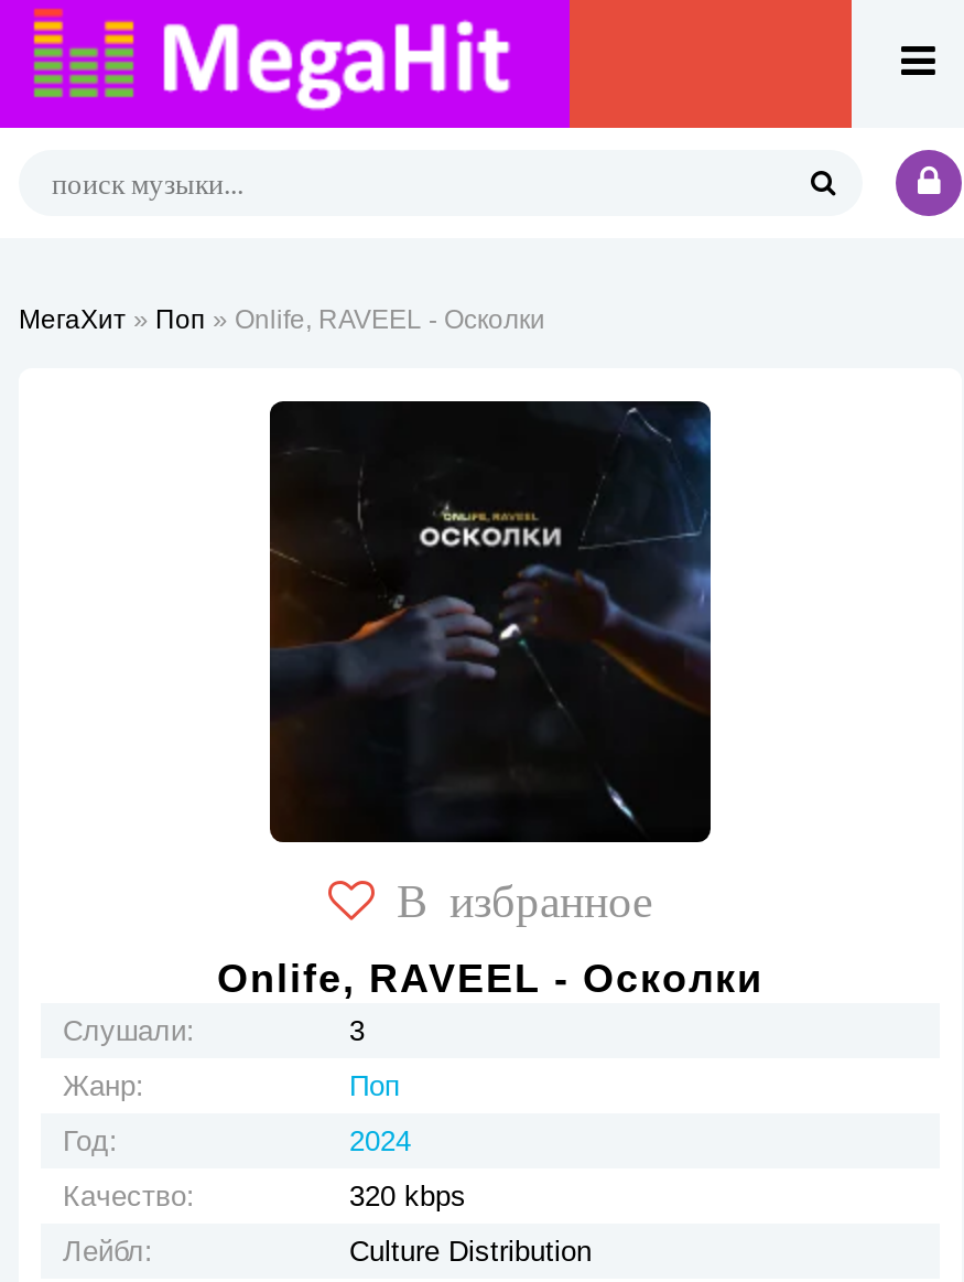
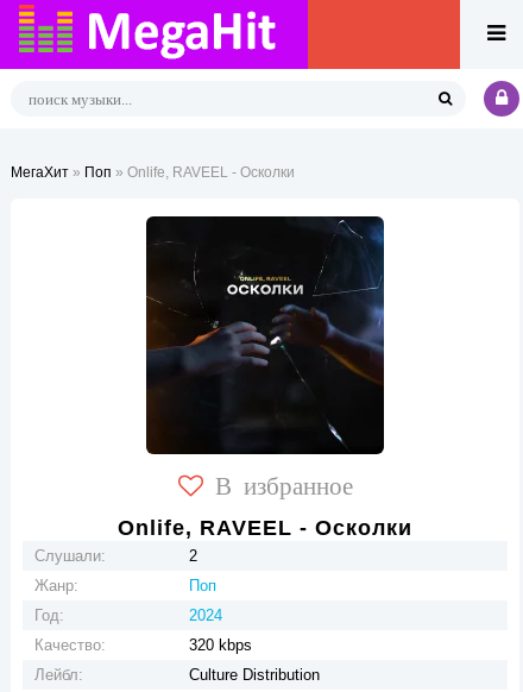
- 3
+ 2
